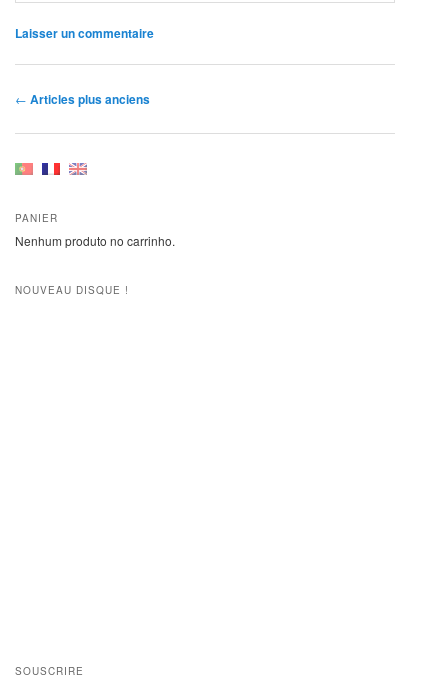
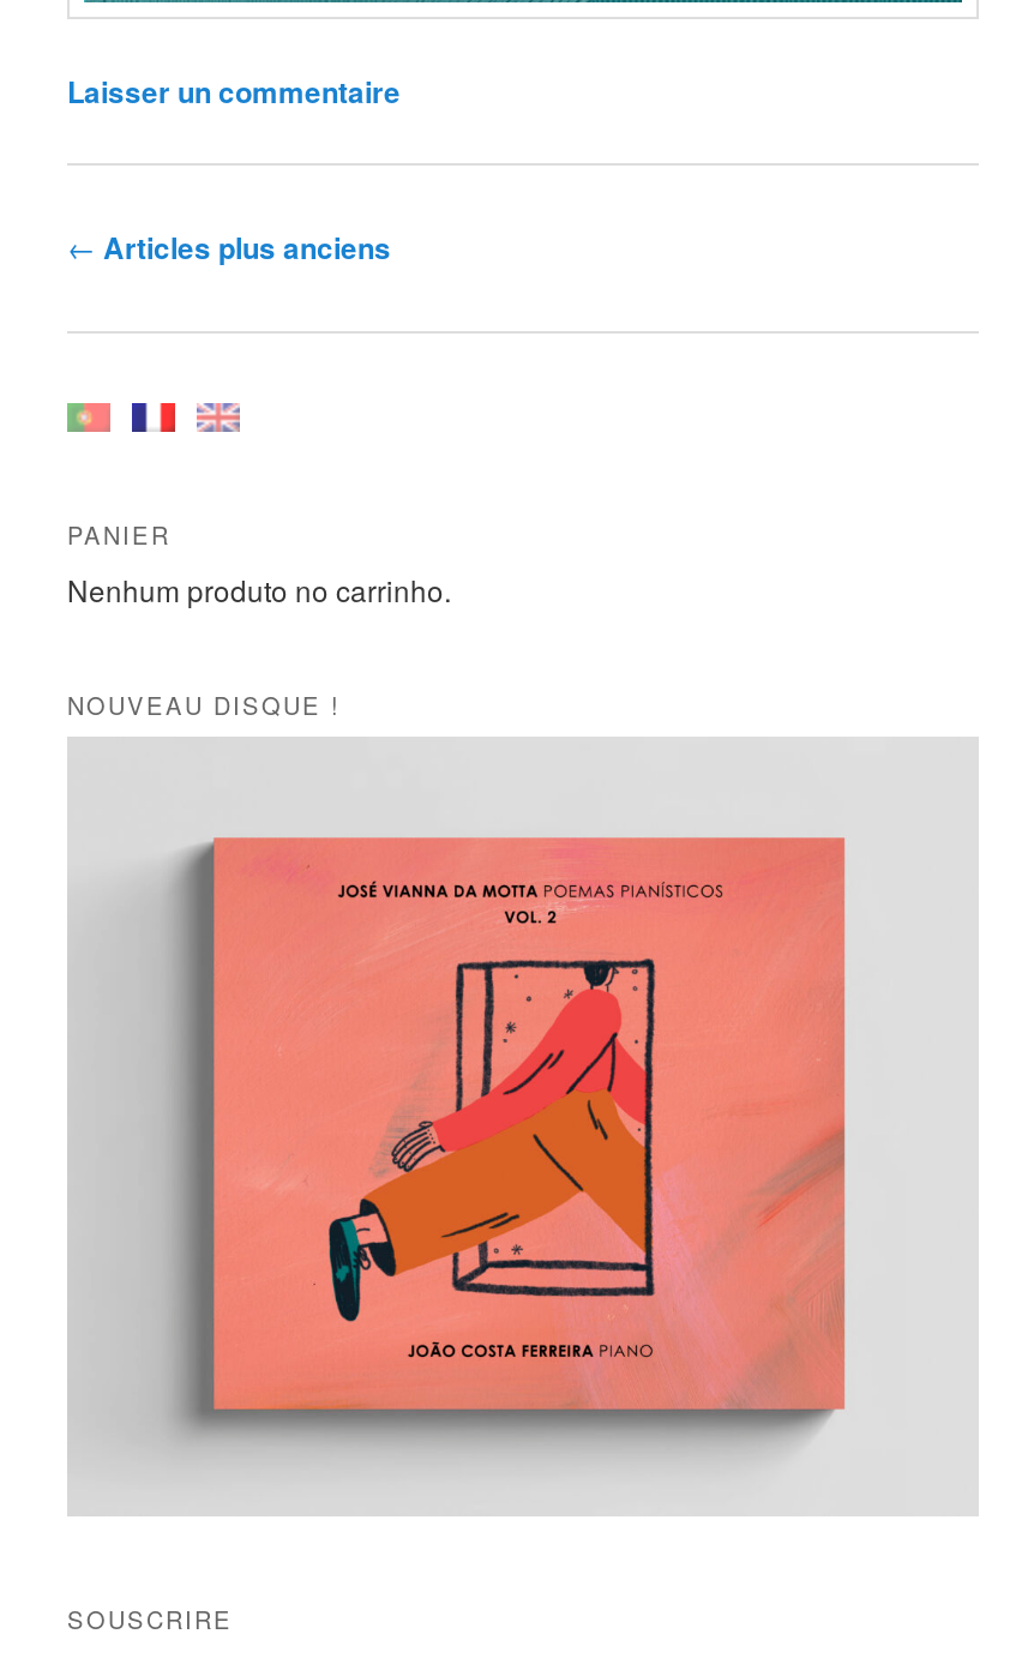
+ [image]
